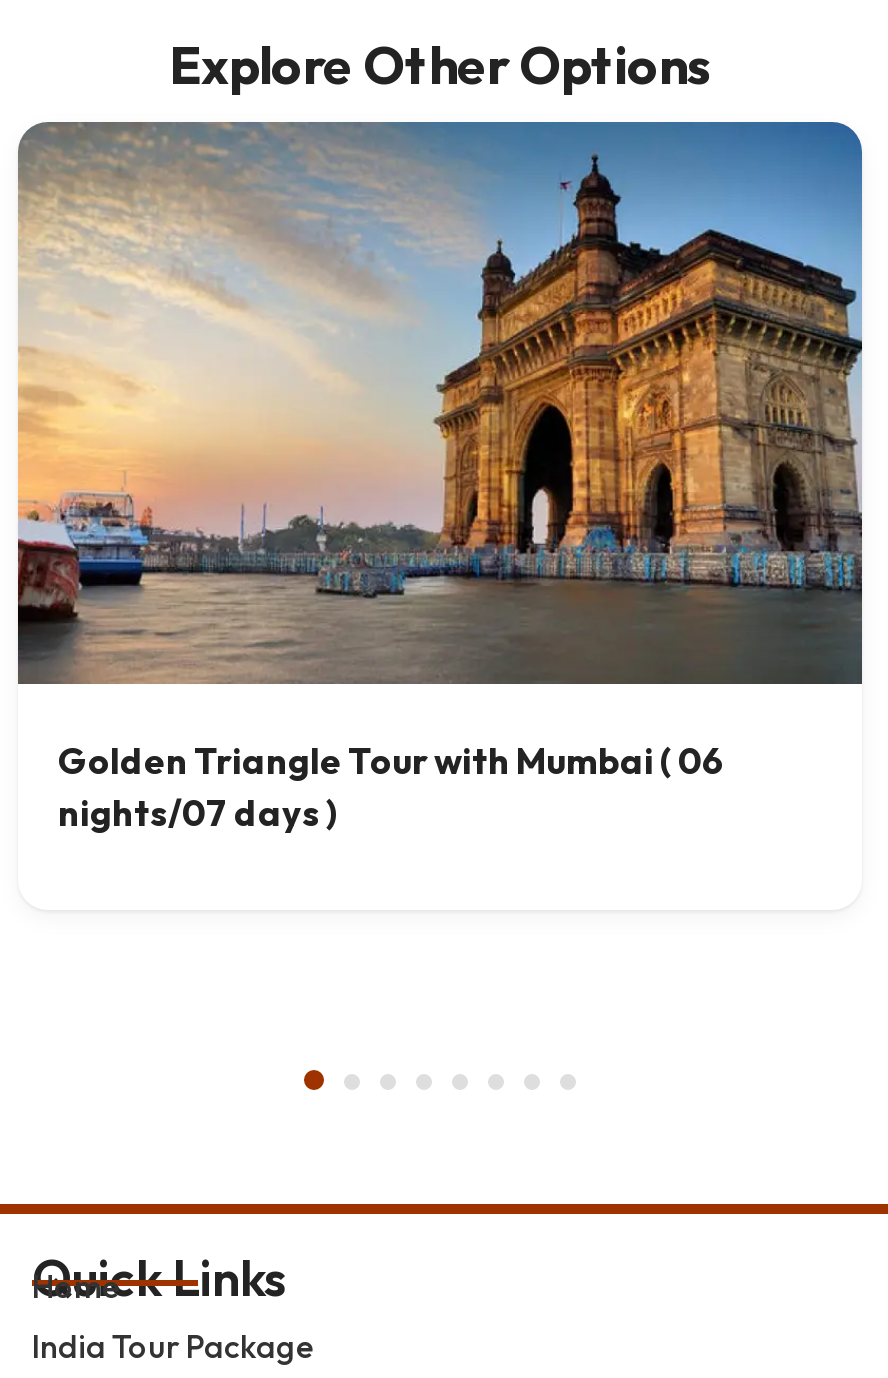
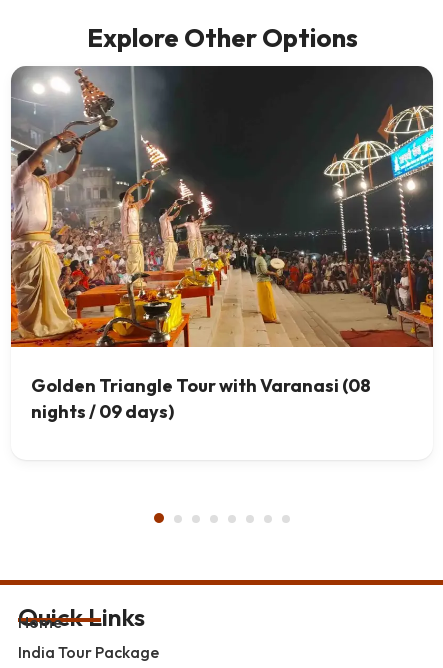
- [image]
- Golden Triangle Tour with Mumbai ( 06
- nights/07 days )
+ [image]
+ Golden Triangle Tour with Varanasi (08
+ nights / 09 days)
